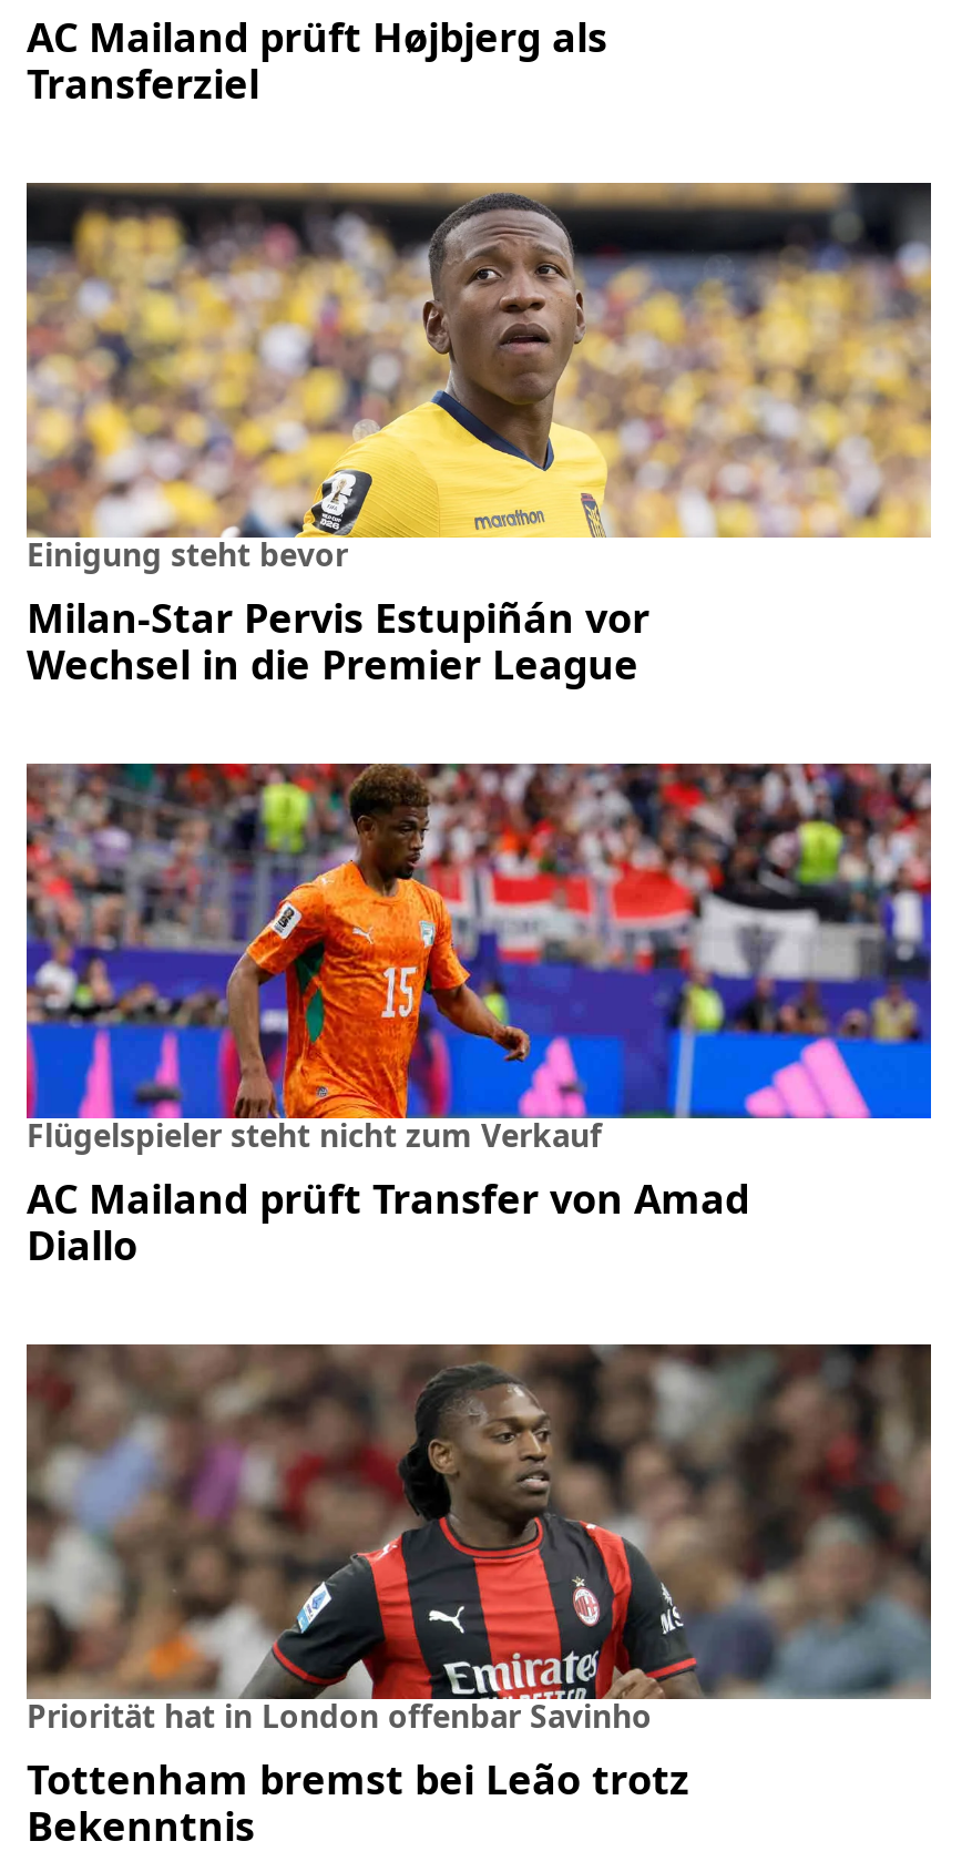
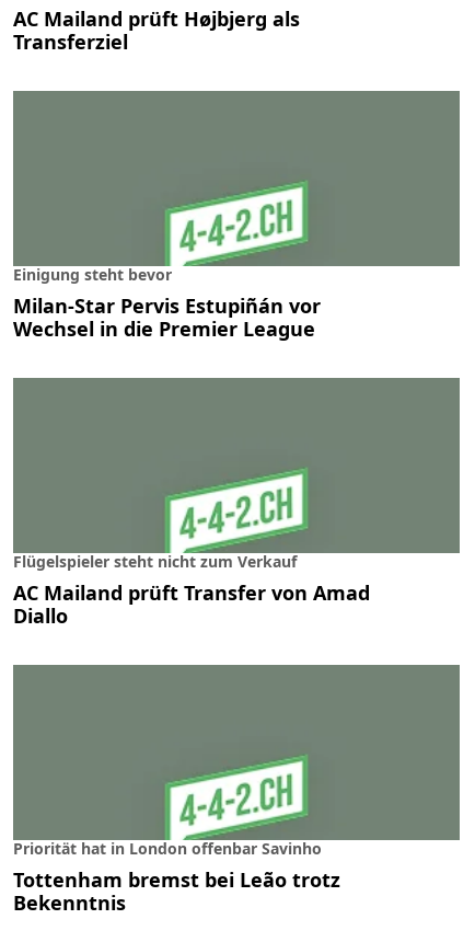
- [image]
+ [image]

- [image]
+ [image]

- [image]
+ [image]
